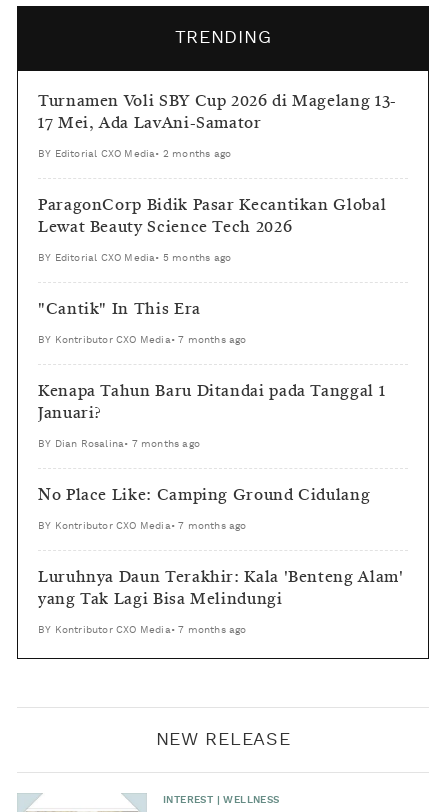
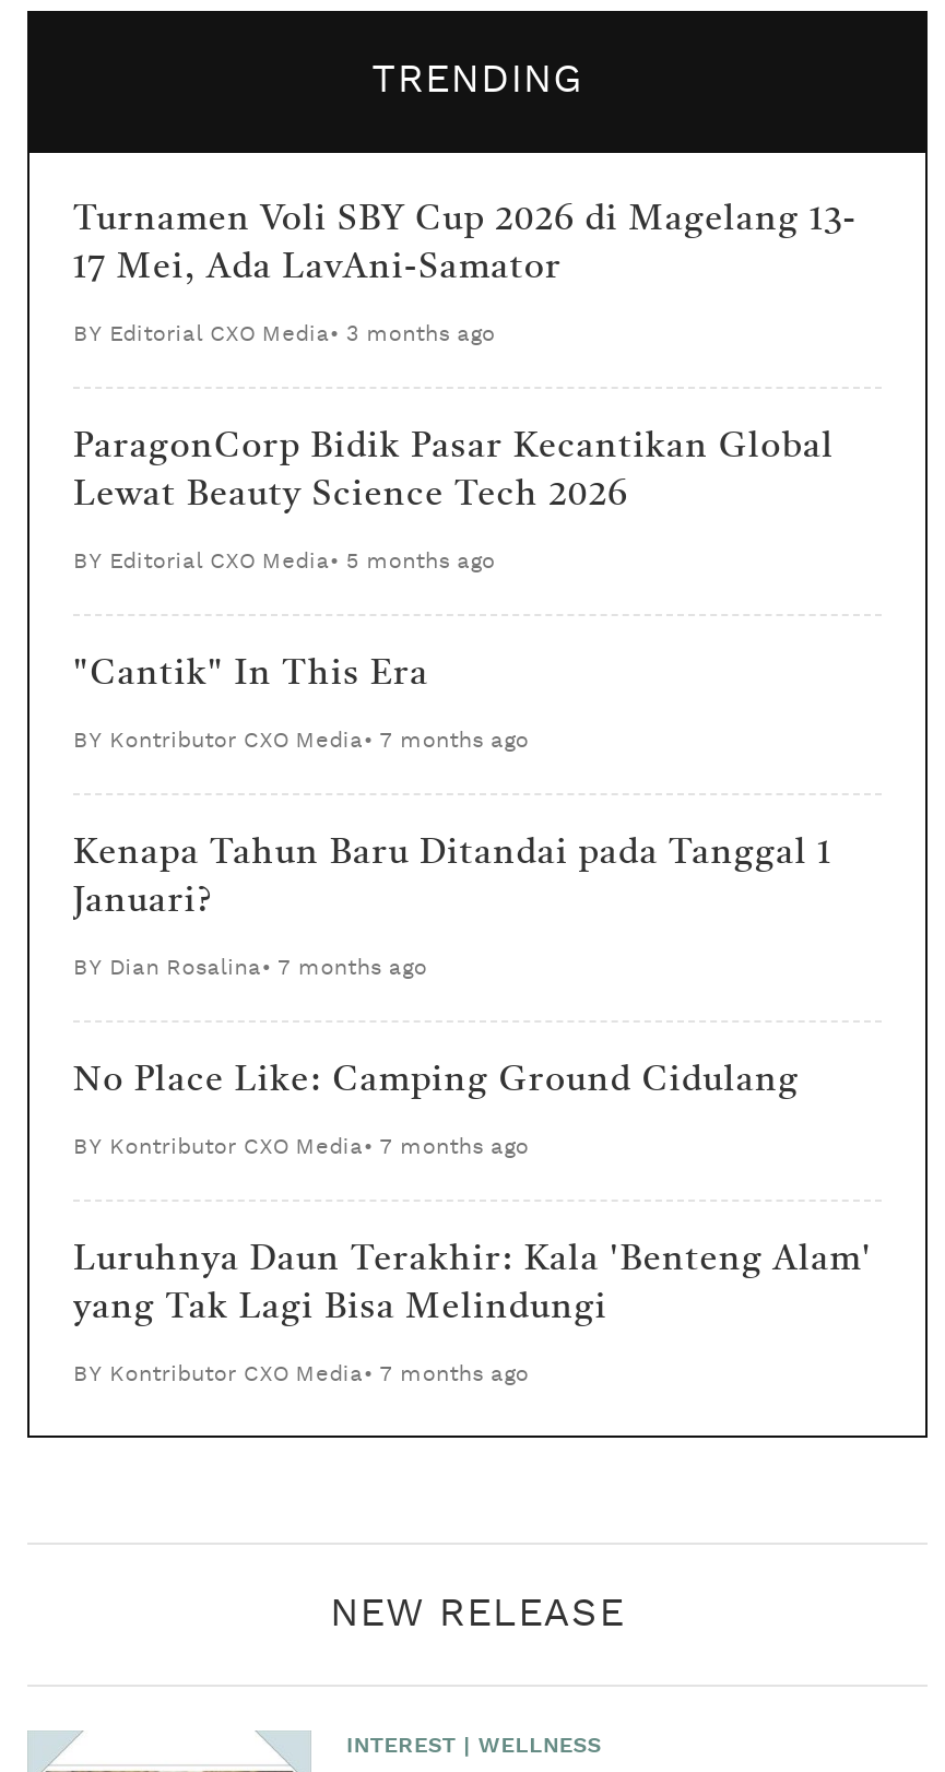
- BY Editorial CXO Media• 2 months ago
+ BY Editorial CXO Media• 3 months ago
